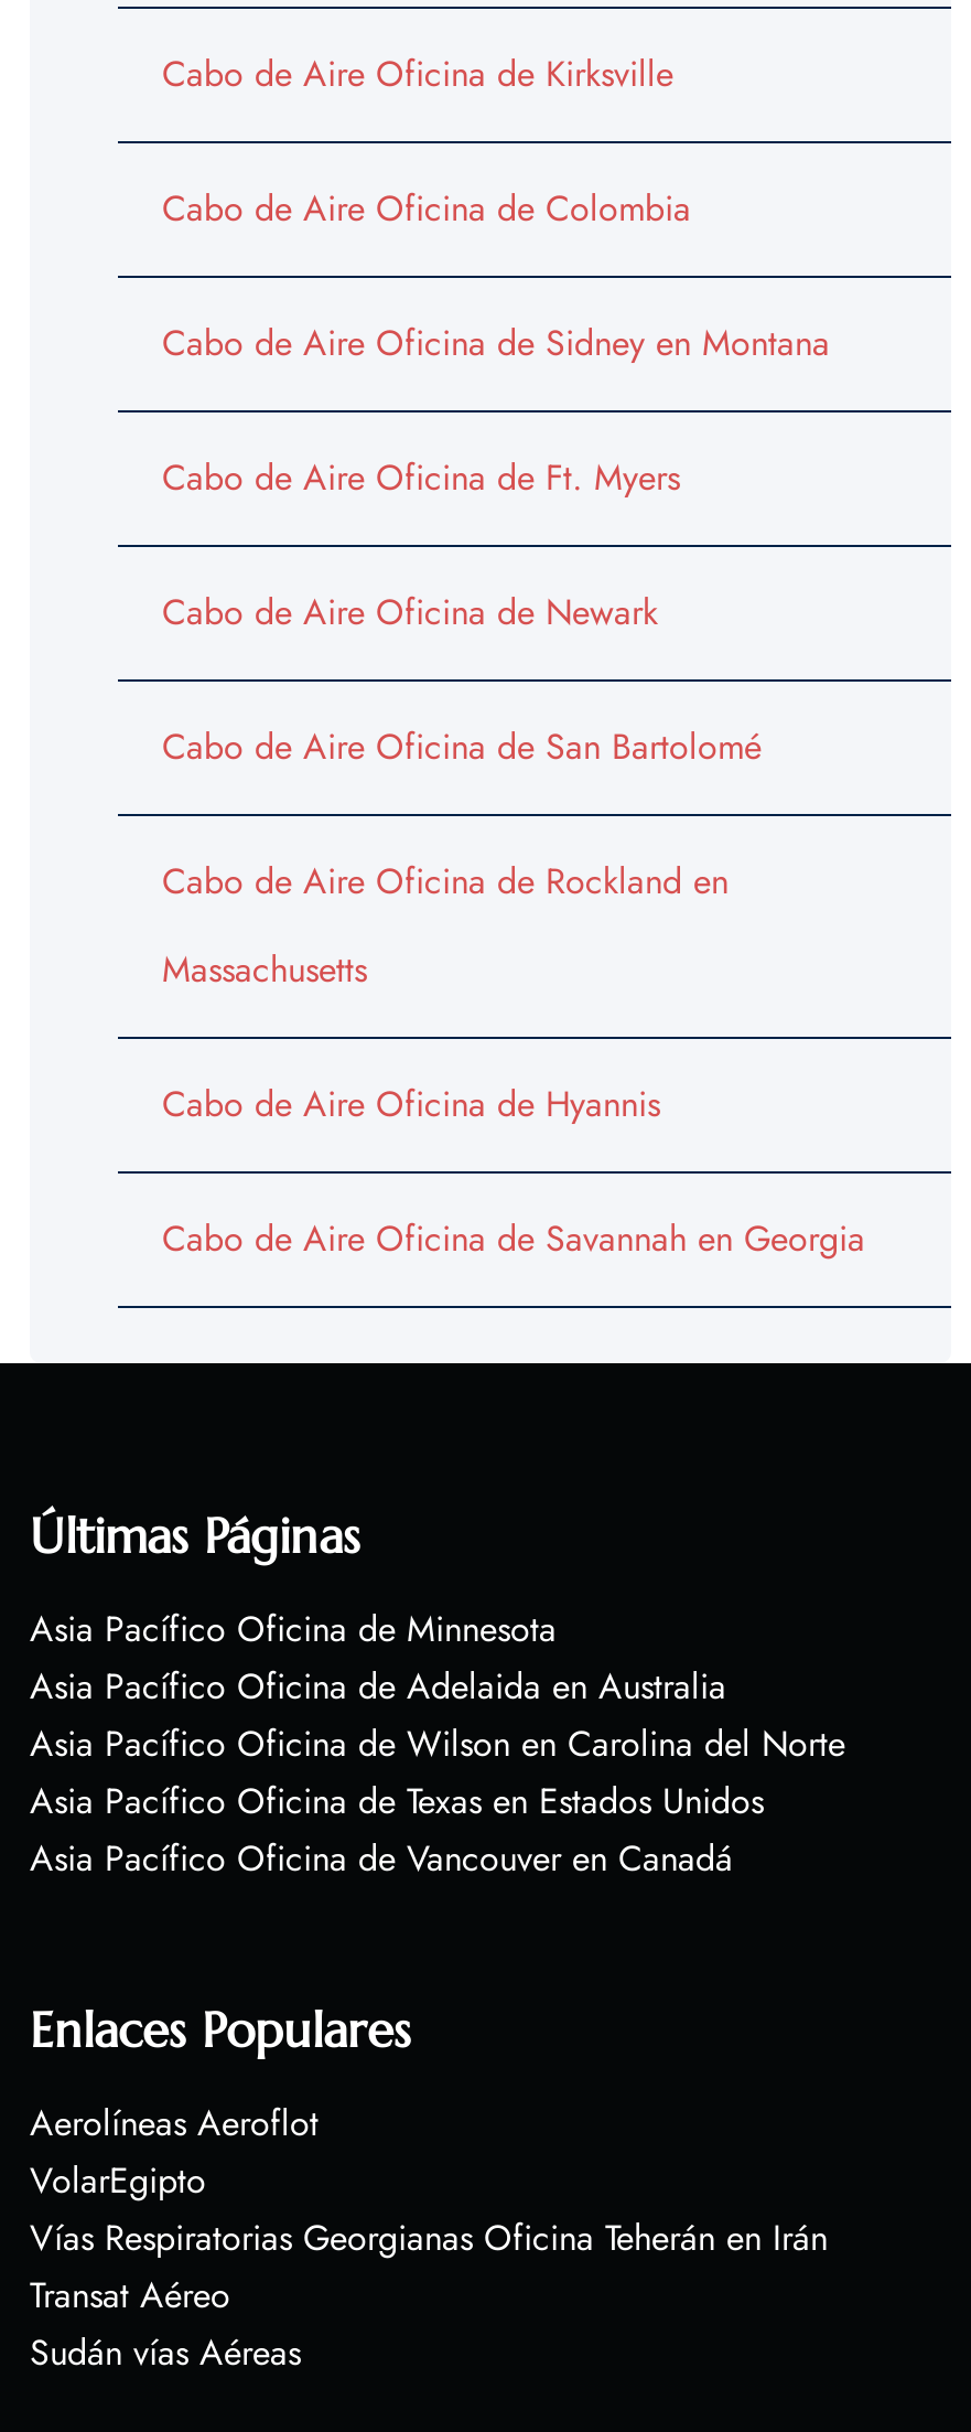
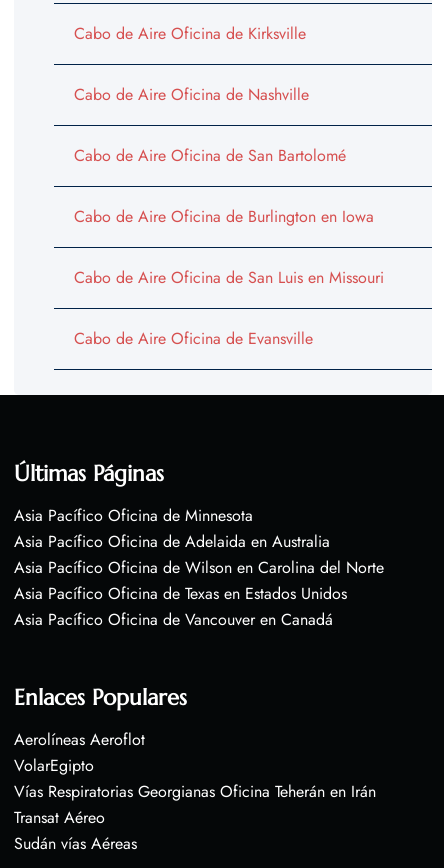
- Cabo de Aire Oficina de Colombia
- Cabo de Aire Oficina de Sidney en Montana
- Cabo de Aire Oficina de Ft. Myers
- Cabo de Aire Oficina de Newark
+ Cabo de Aire Oficina de Nashville

- Cabo de Aire Oficina de Rockland en
- Massachusetts
- Cabo de Aire Oficina de Hyannis
- Cabo de Aire Oficina de Savannah en Georgia
+ Cabo de Aire Oficina de Burlington en Iowa
+ Cabo de Aire Oficina de San Luis en Missouri
+ Cabo de Aire Oficina de Evansville
